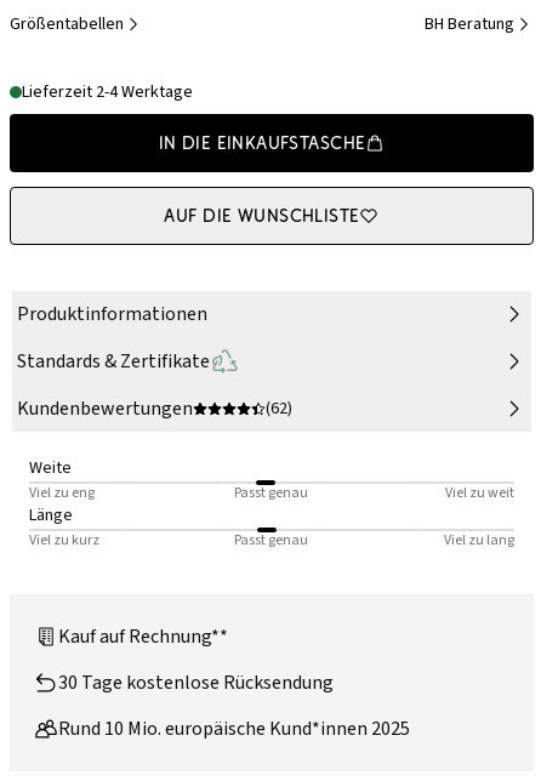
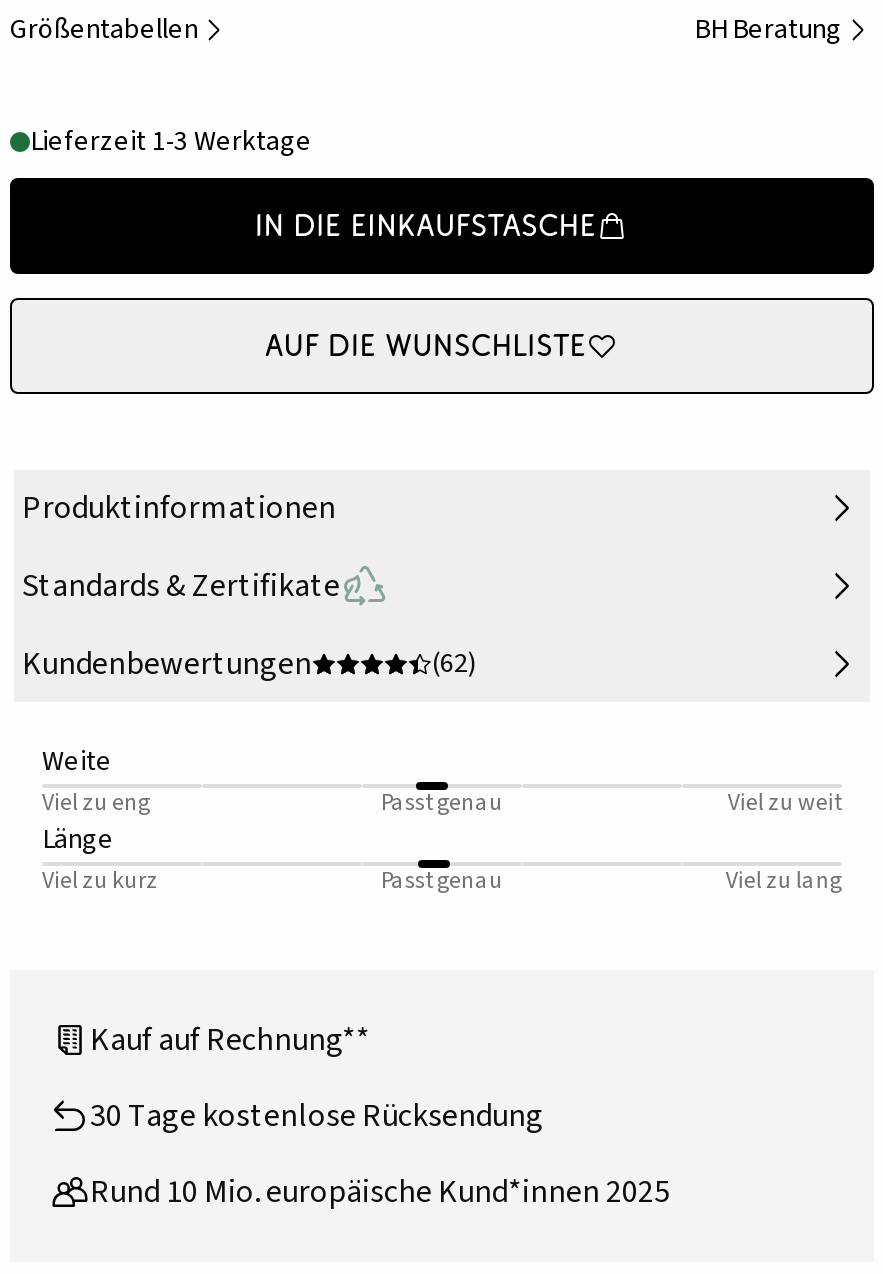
- Lieferzeit 2-4 Werktage
+ Lieferzeit 1-3 Werktage
